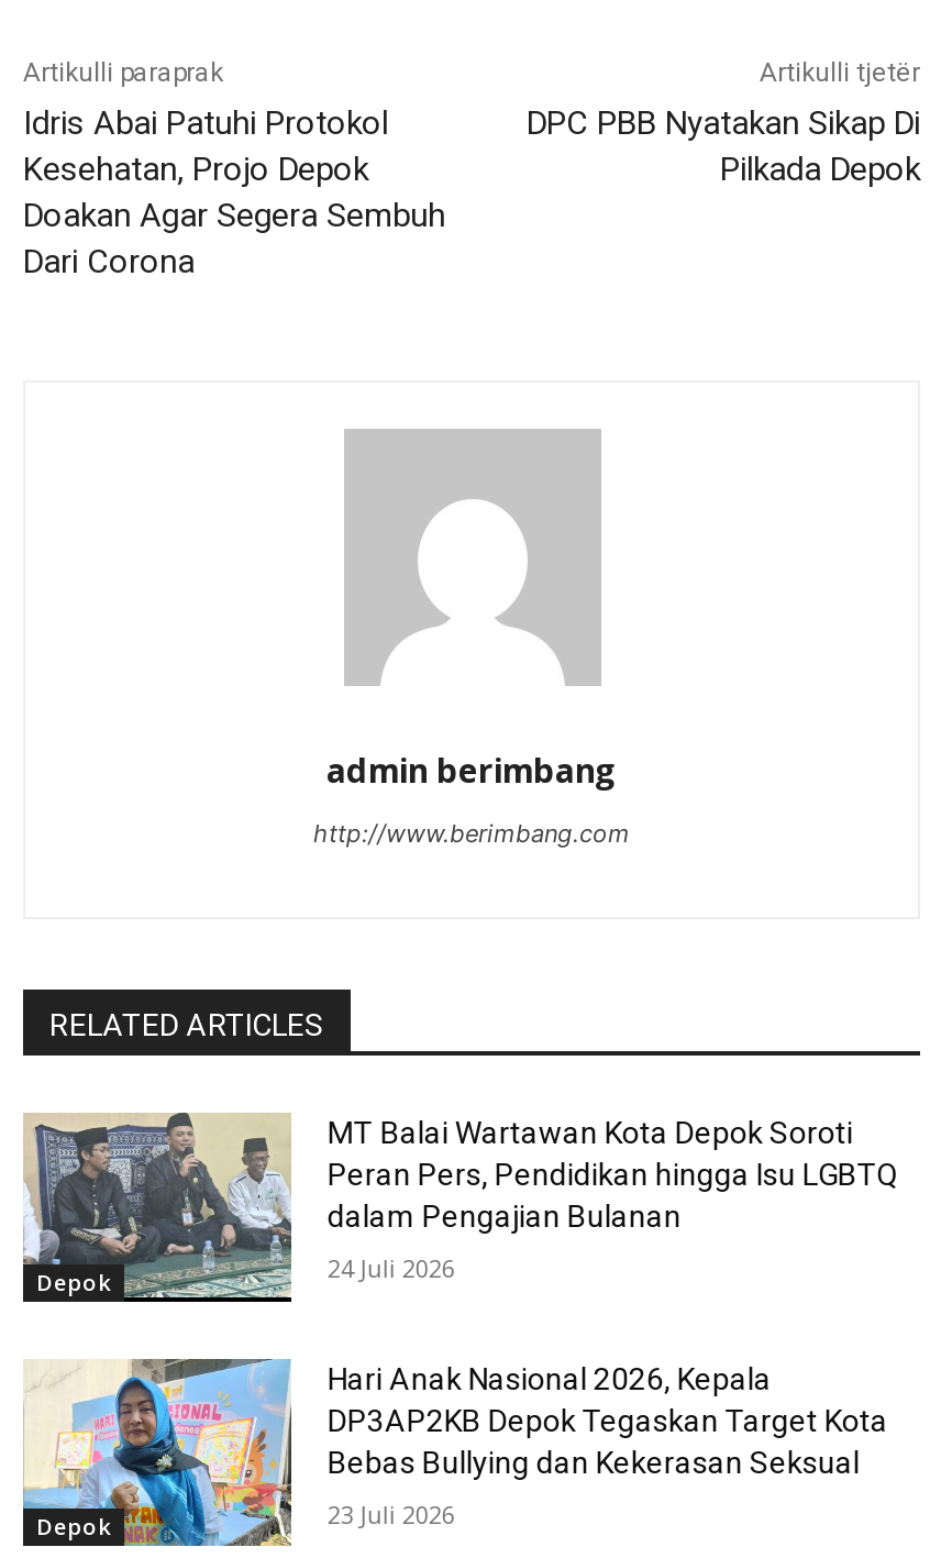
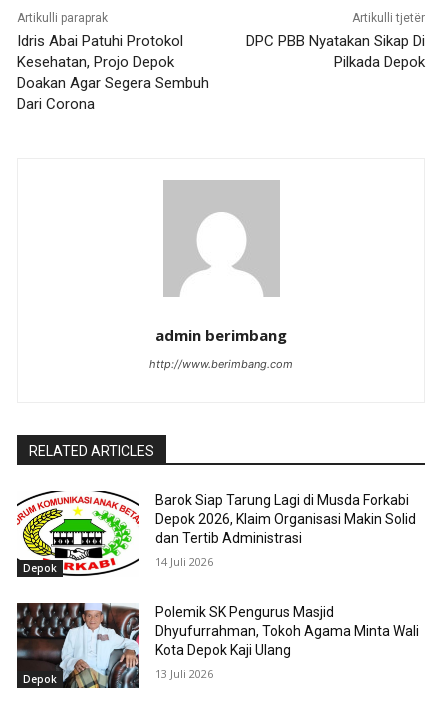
- [image]
- MT Balai Wartawan Kota Depok Soroti
- Peran Pers, Pendidikan hingga Isu LGBTQ
- dalam Pengajian Bulanan
+ [image]
+ Barok Siap Tarung Lagi di Musda Forkabi
+ Depok 2026, Klaim Organisasi Makin Solid
+ dan Tertib Administrasi

- 24 Juli 2026
+ 14 Juli 2026

- [image]
- Hari Anak Nasional 2026, Kepala
- DP3AP2KB Depok Tegaskan Target Kota
- Bebas Bullying dan Kekerasan Seksual
+ [image]
+ Polemik SK Pengurus Masjid
+ Dhyufurrahman, Tokoh Agama Minta Wali
+ Kota Depok Kaji Ulang

- 23 Juli 2026
+ 13 Juli 2026
